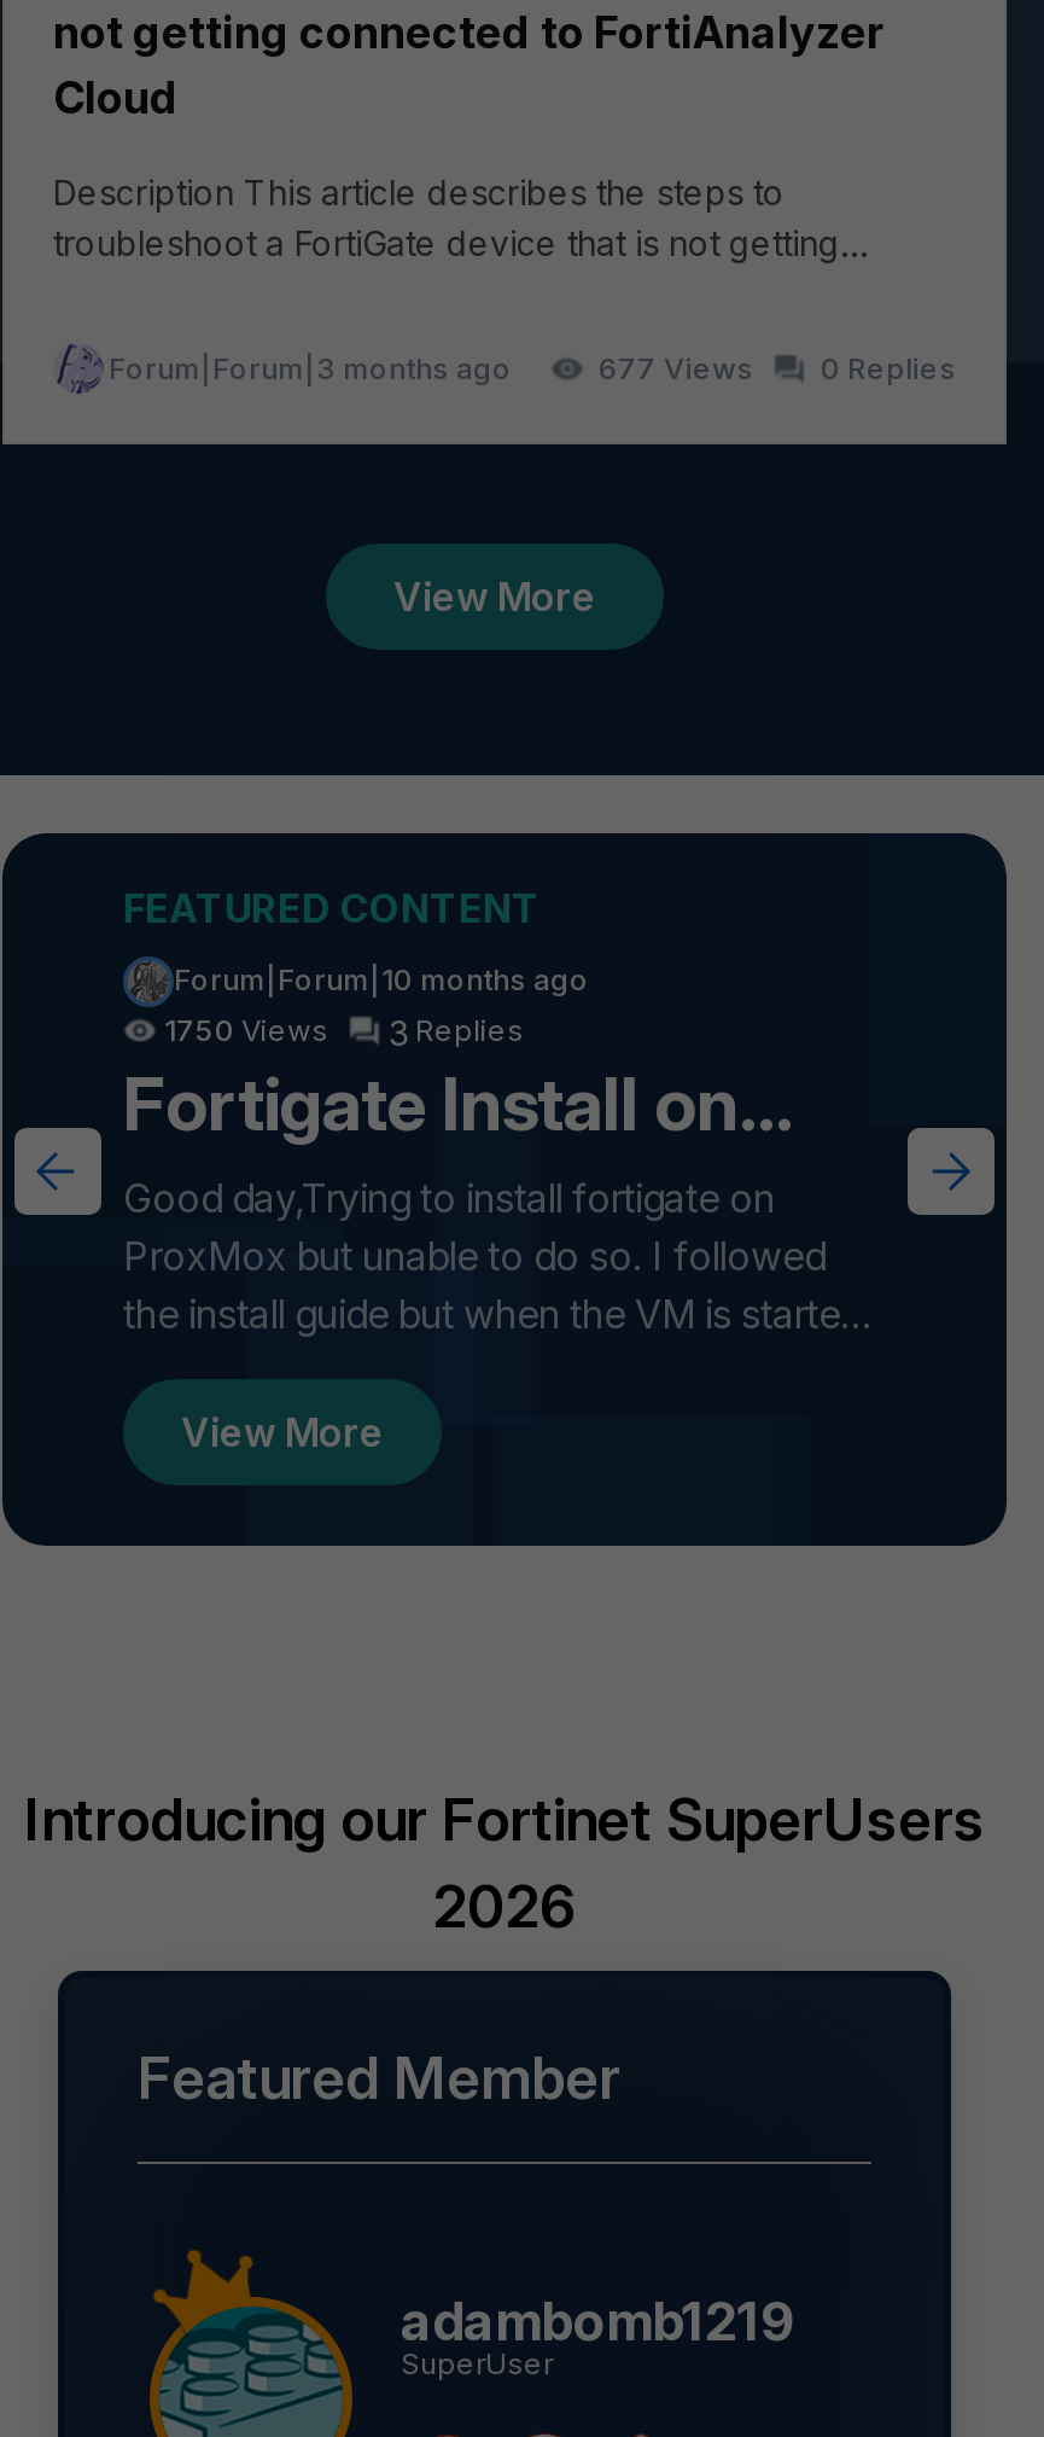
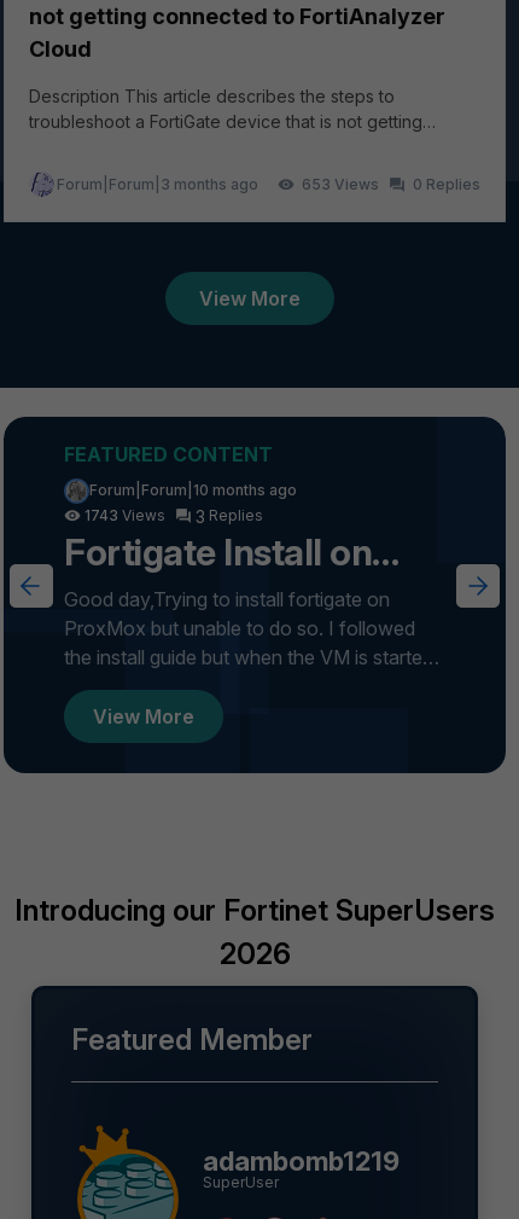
- 677
+ 653

- 1750
+ 1743
